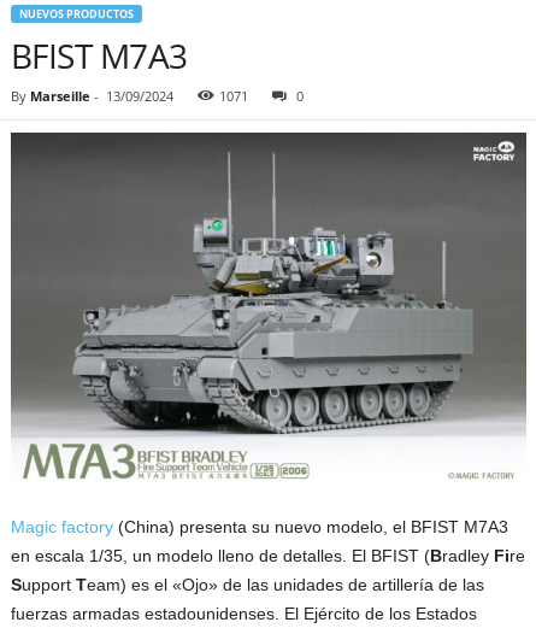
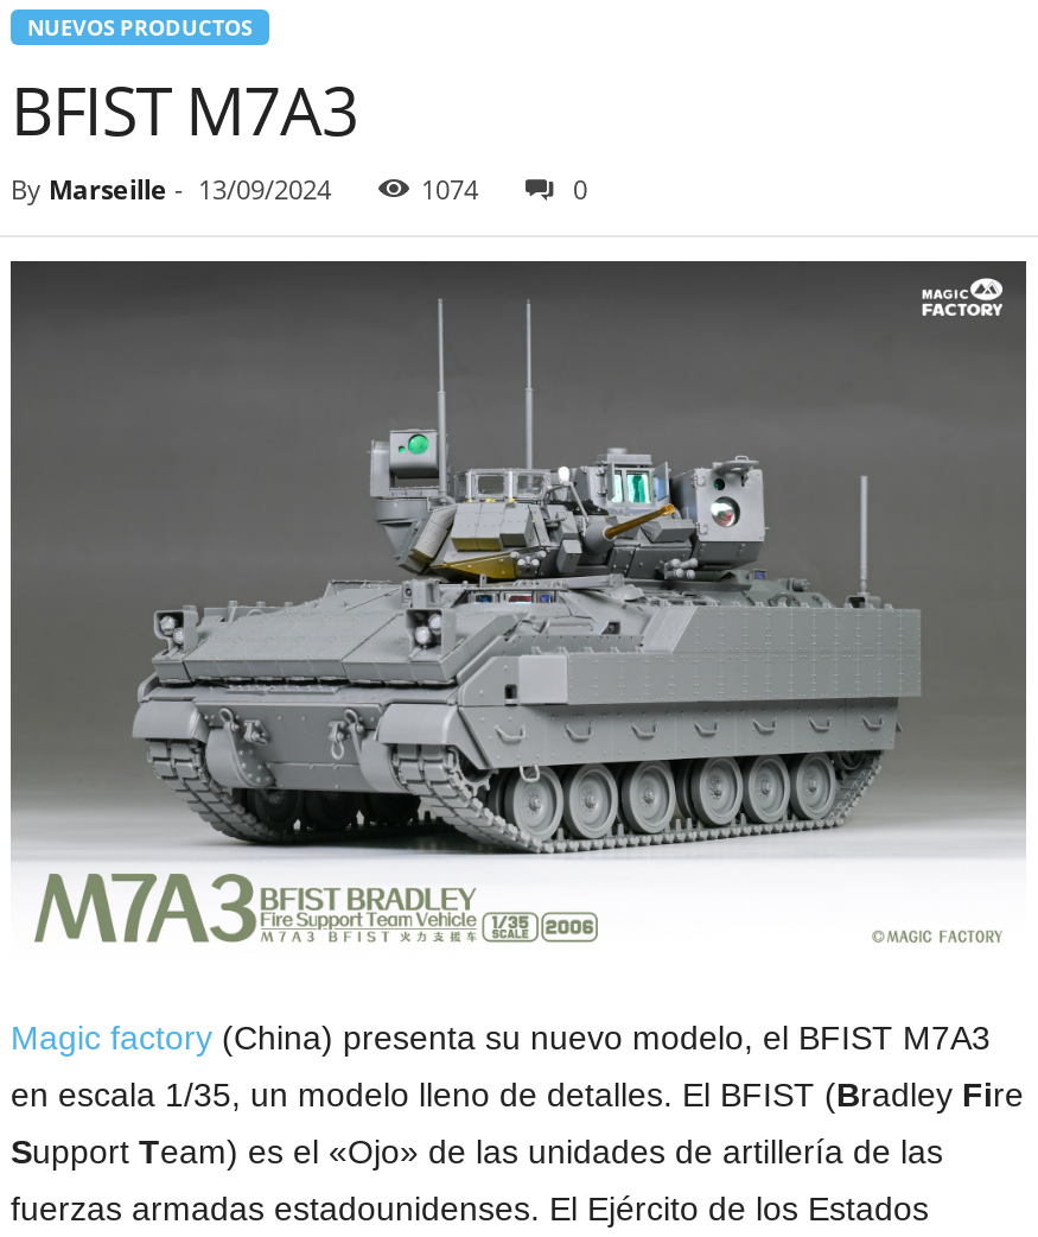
- 1071
+ 1074
